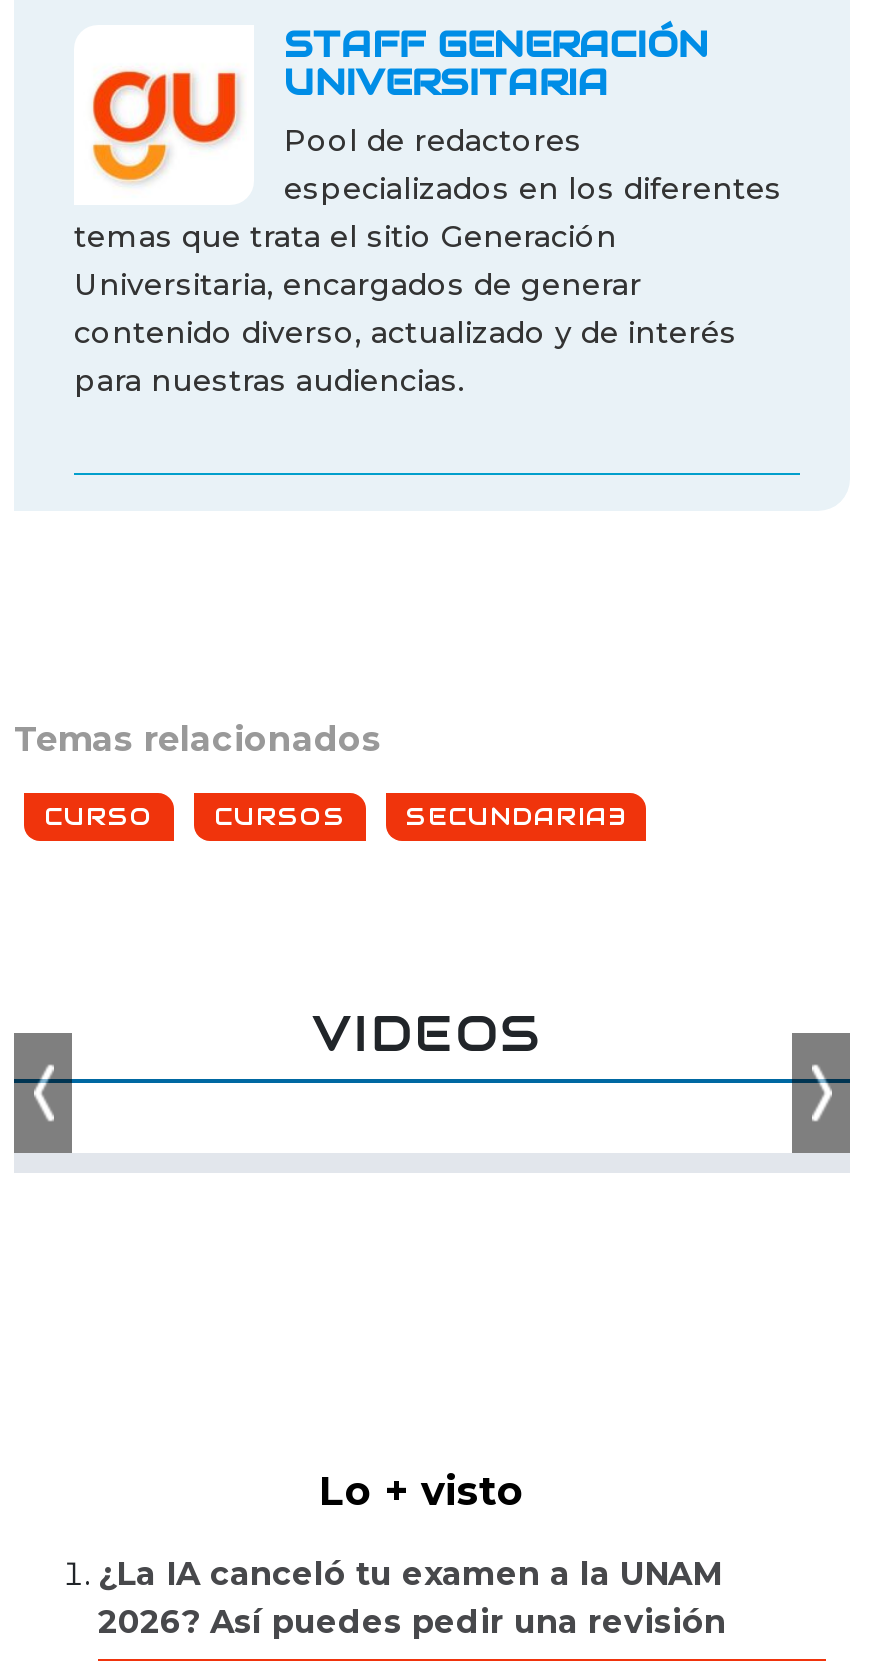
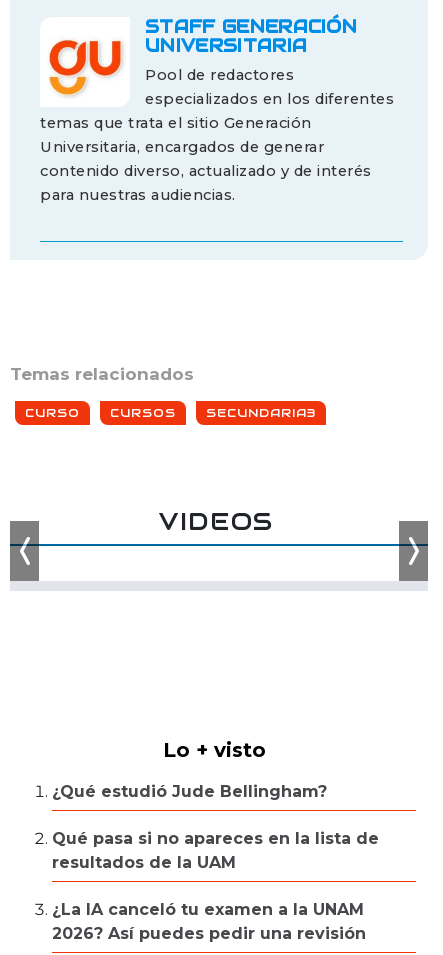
+ ¿Qué estudió Jude Bellingham?
+ Qué pasa si no apareces en la lista de
+ resultados de la UAM
